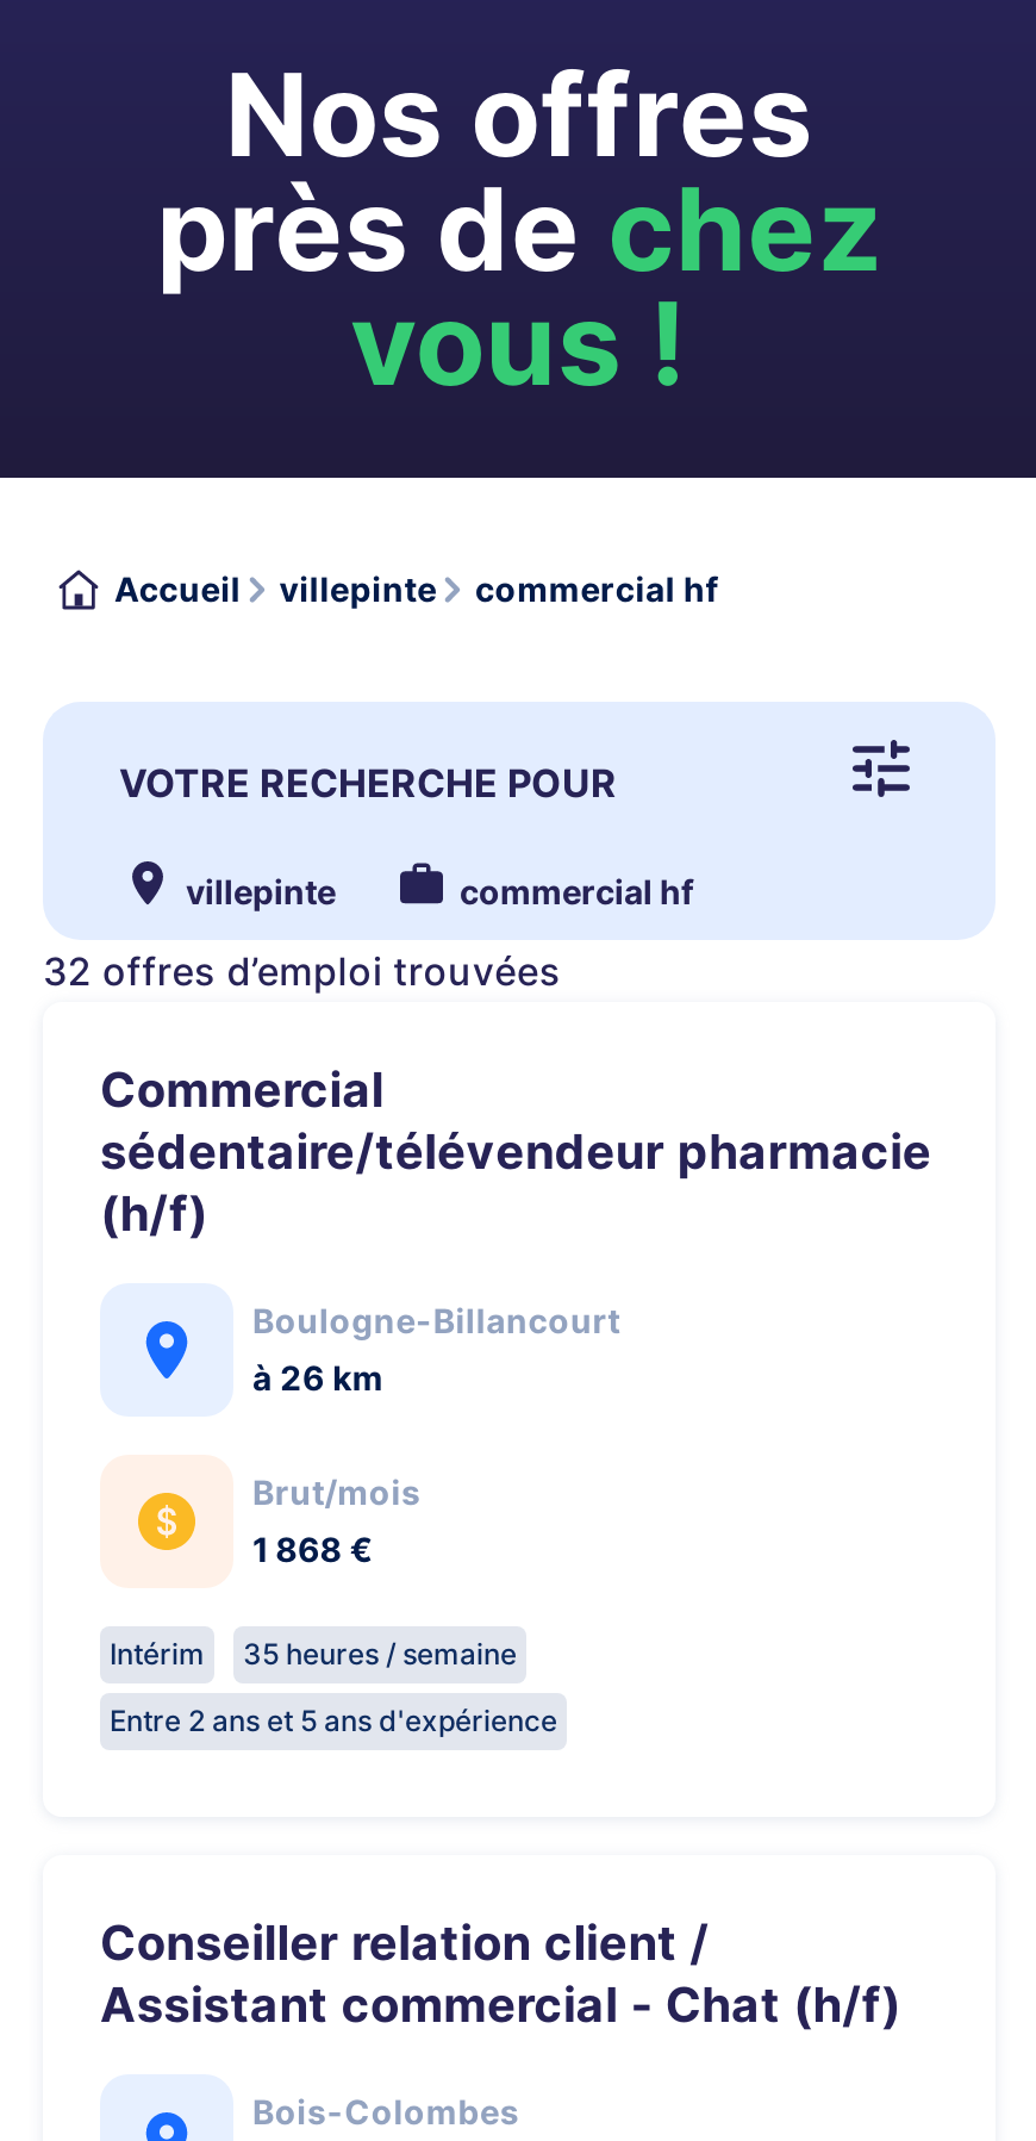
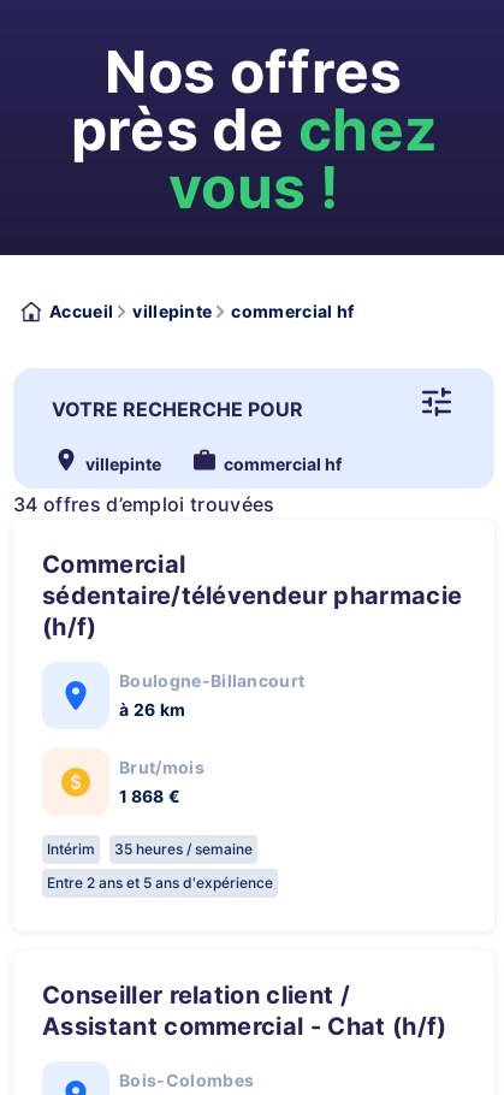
- 32 offres d’emploi trouvées
+ 34 offres d’emploi trouvées
